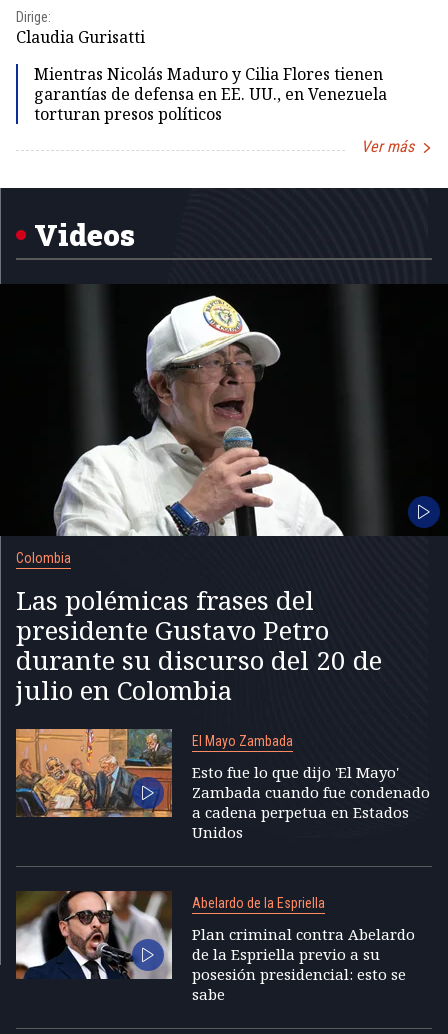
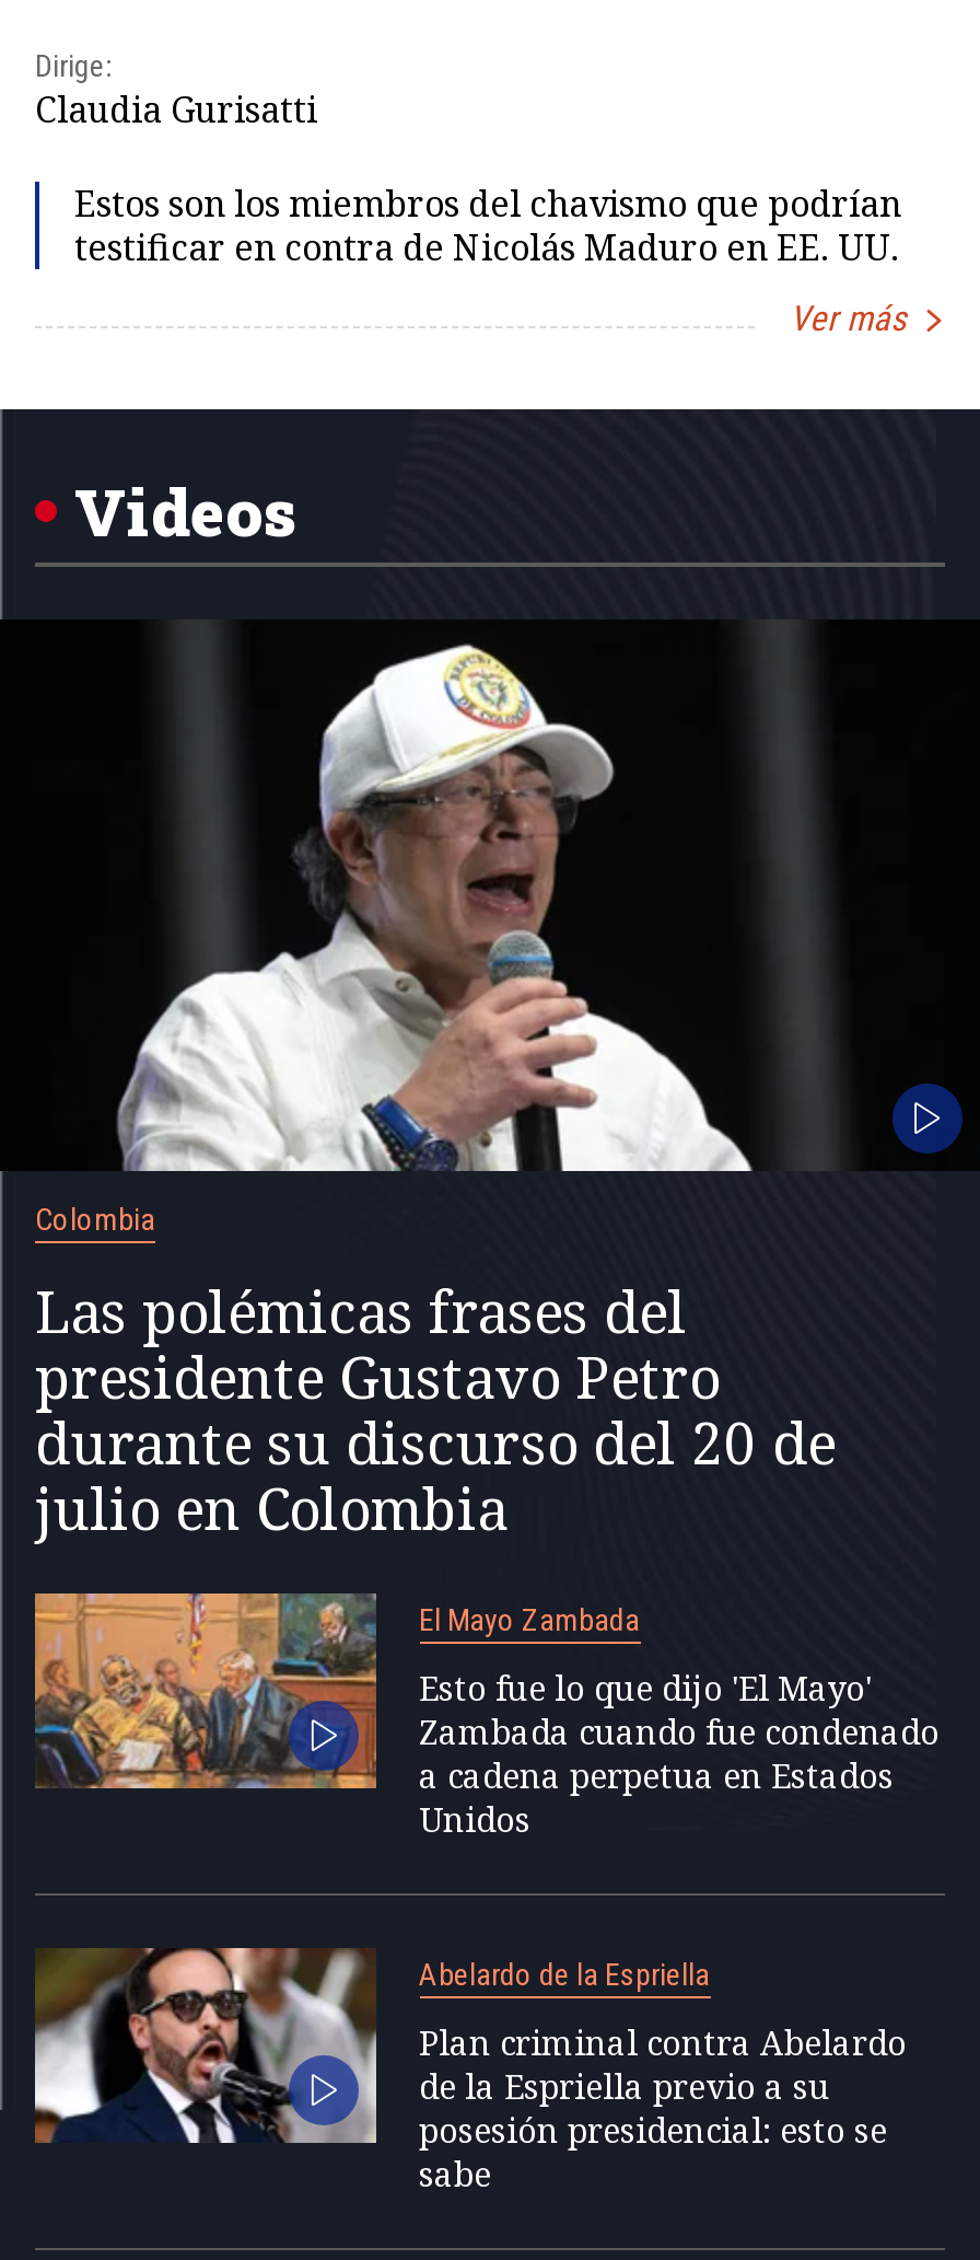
- Mientras Nicolás Maduro y Cilia Flores tienen
- garantías de defensa en EE. UU., en Venezuela
- torturan presos políticos
+ Estos son los miembros del chavismo que podrían
+ testificar en contra de Nicolás Maduro en EE. UU.
